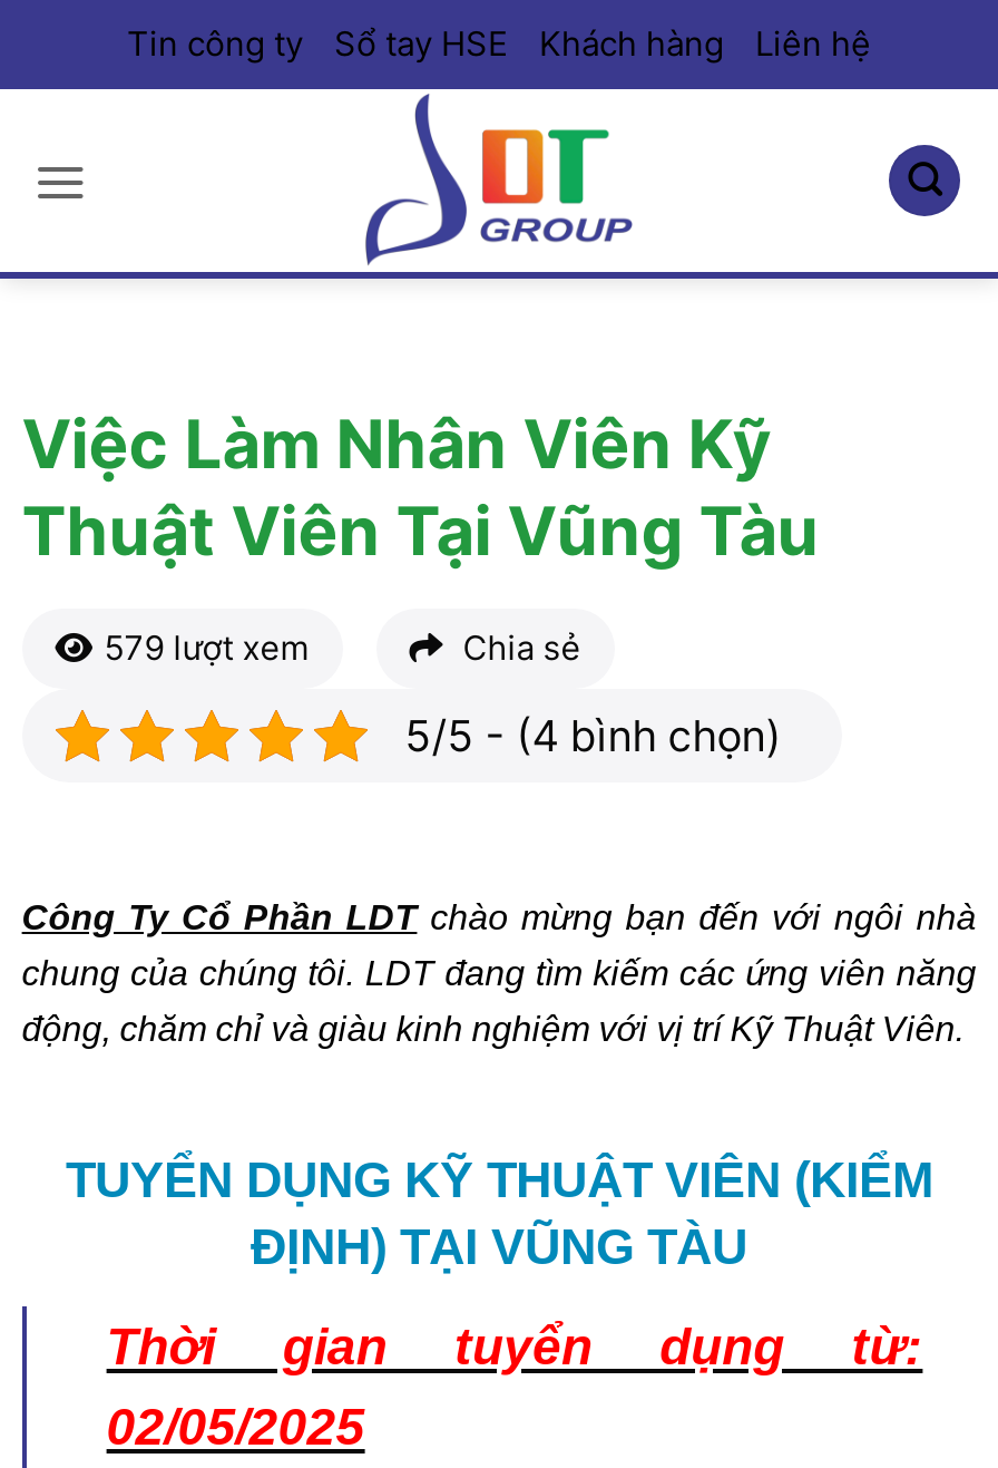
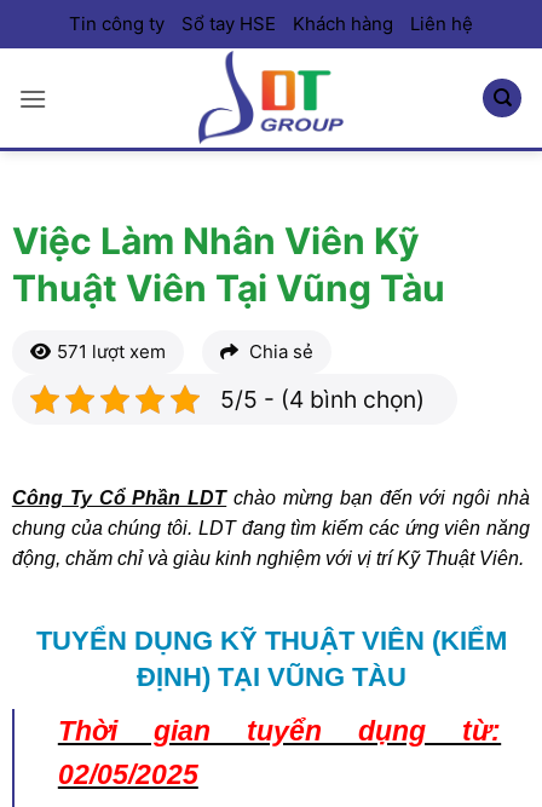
- 579 lượt xem
+ 571 lượt xem
